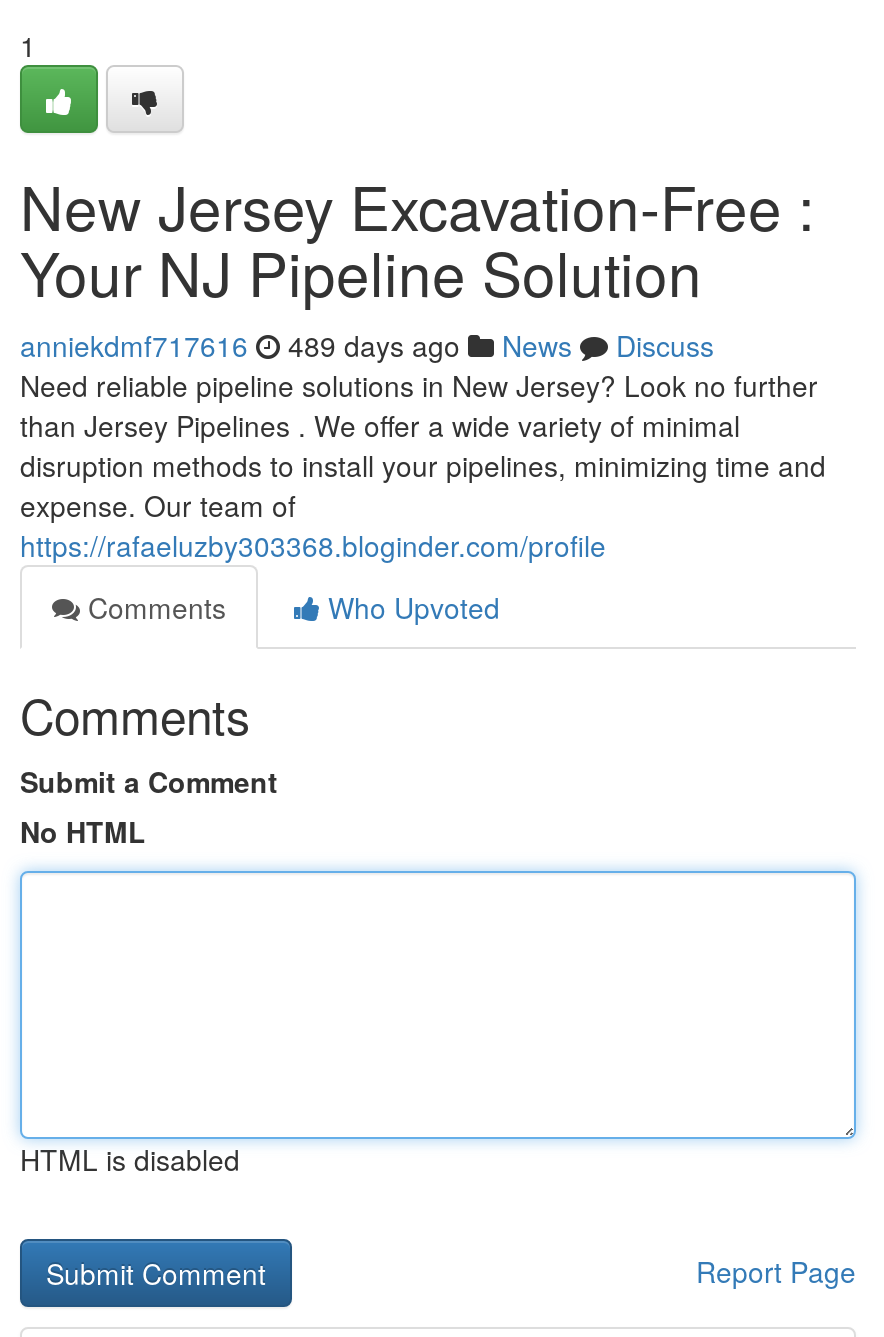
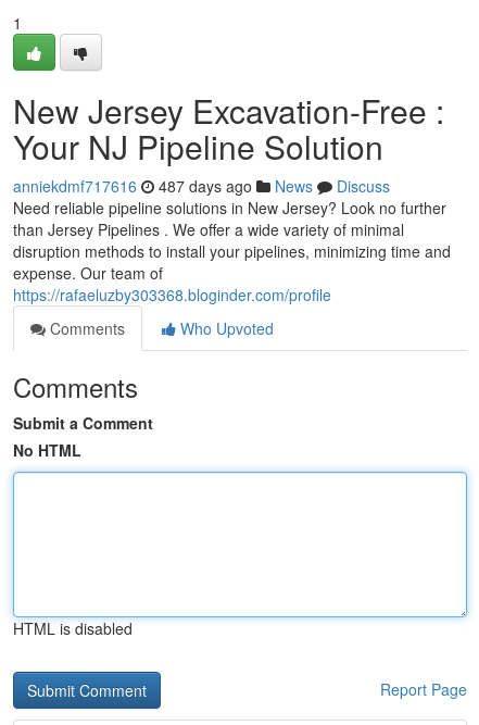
- anniekdmf717616 489 days ago News Discuss
+ anniekdmf717616 487 days ago News Discuss
